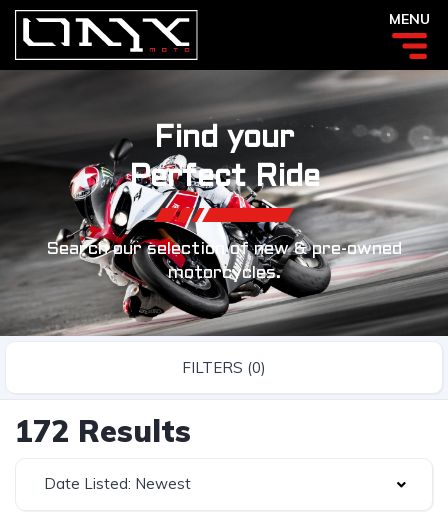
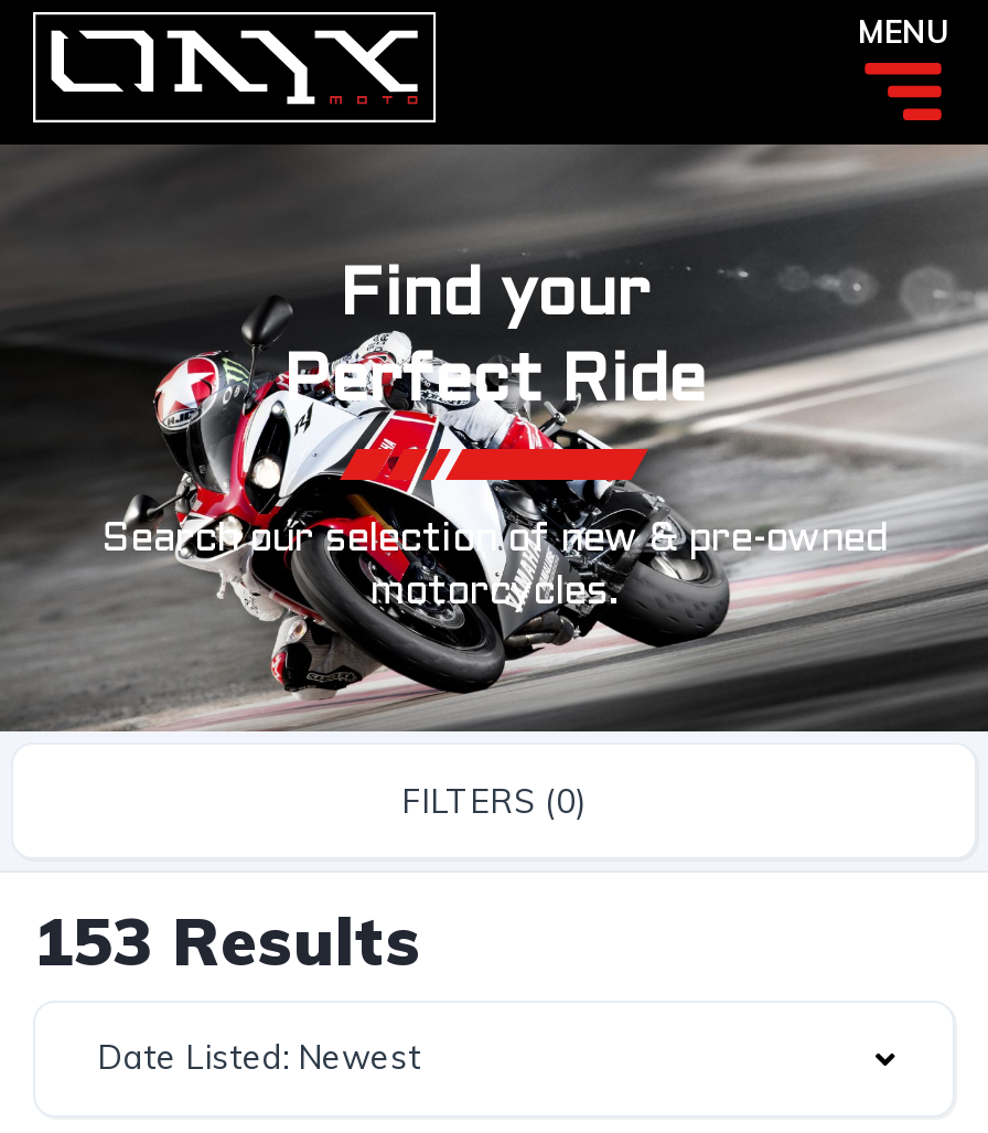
- 172 Results
+ 153 Results
